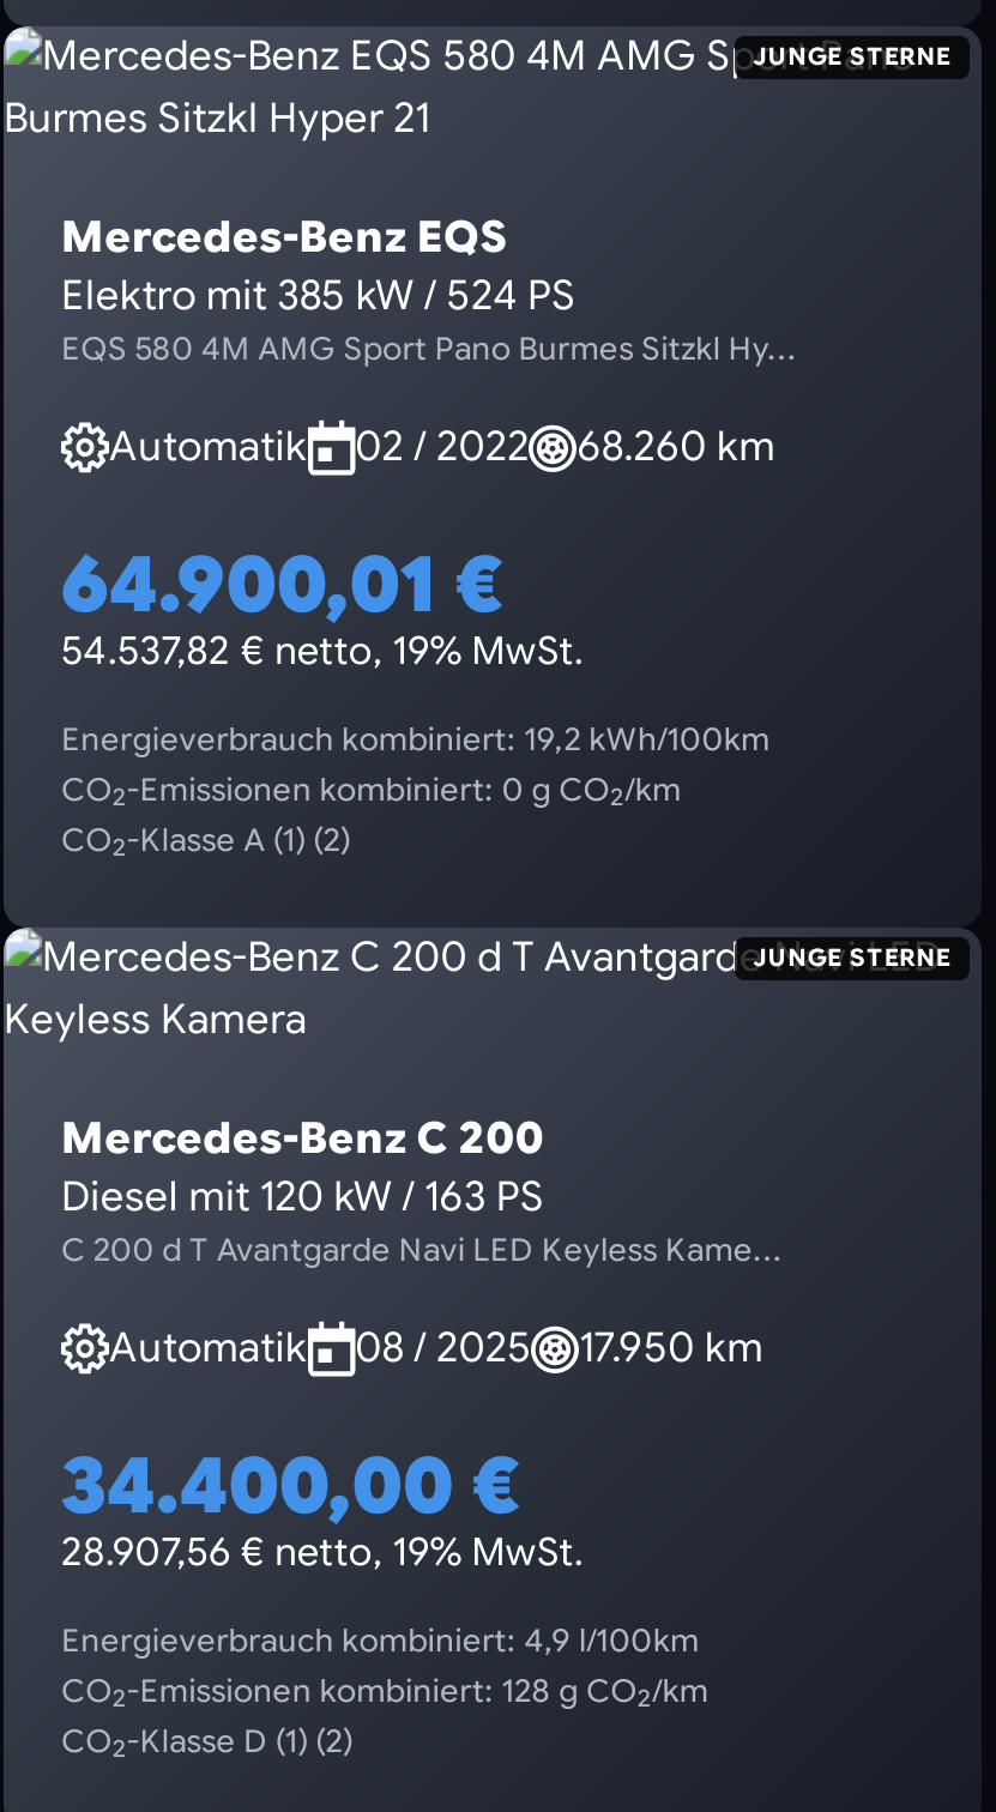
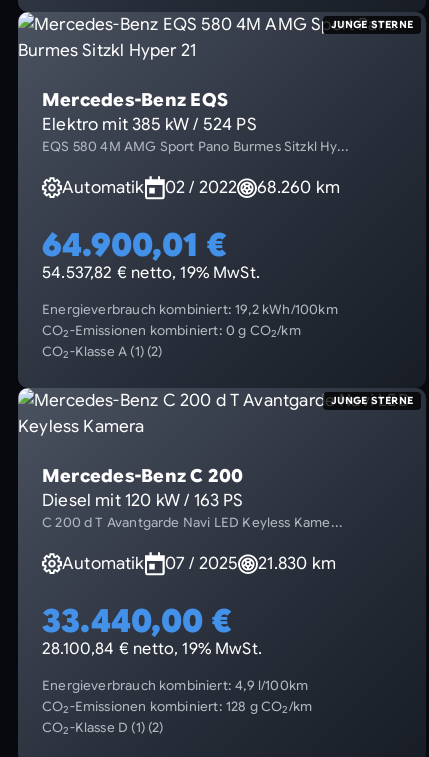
- 08 / 2025
+ 07 / 2025

- 17.950 km
+ 21.830 km

- 34.400,00 €
+ 33.440,00 €

- 28.907,56 € netto, 19% MwSt.
+ 28.100,84 € netto, 19% MwSt.
